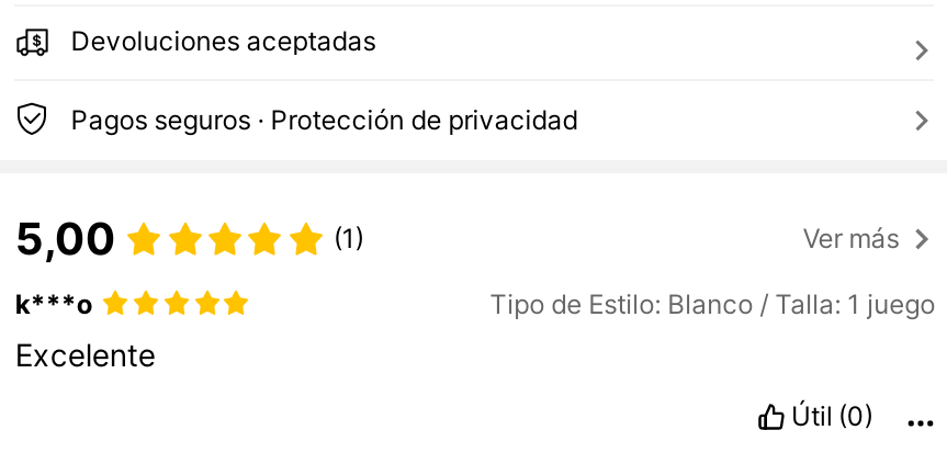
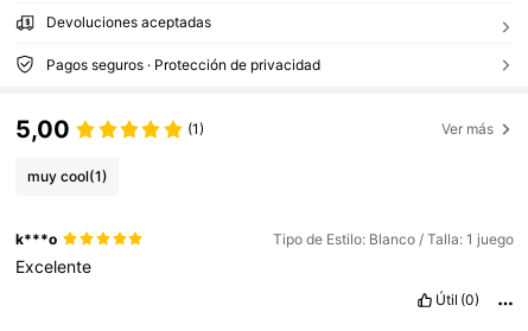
+ muy cool(1)
